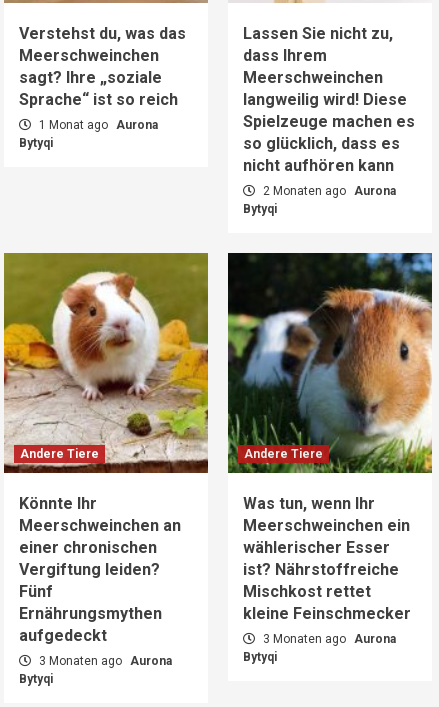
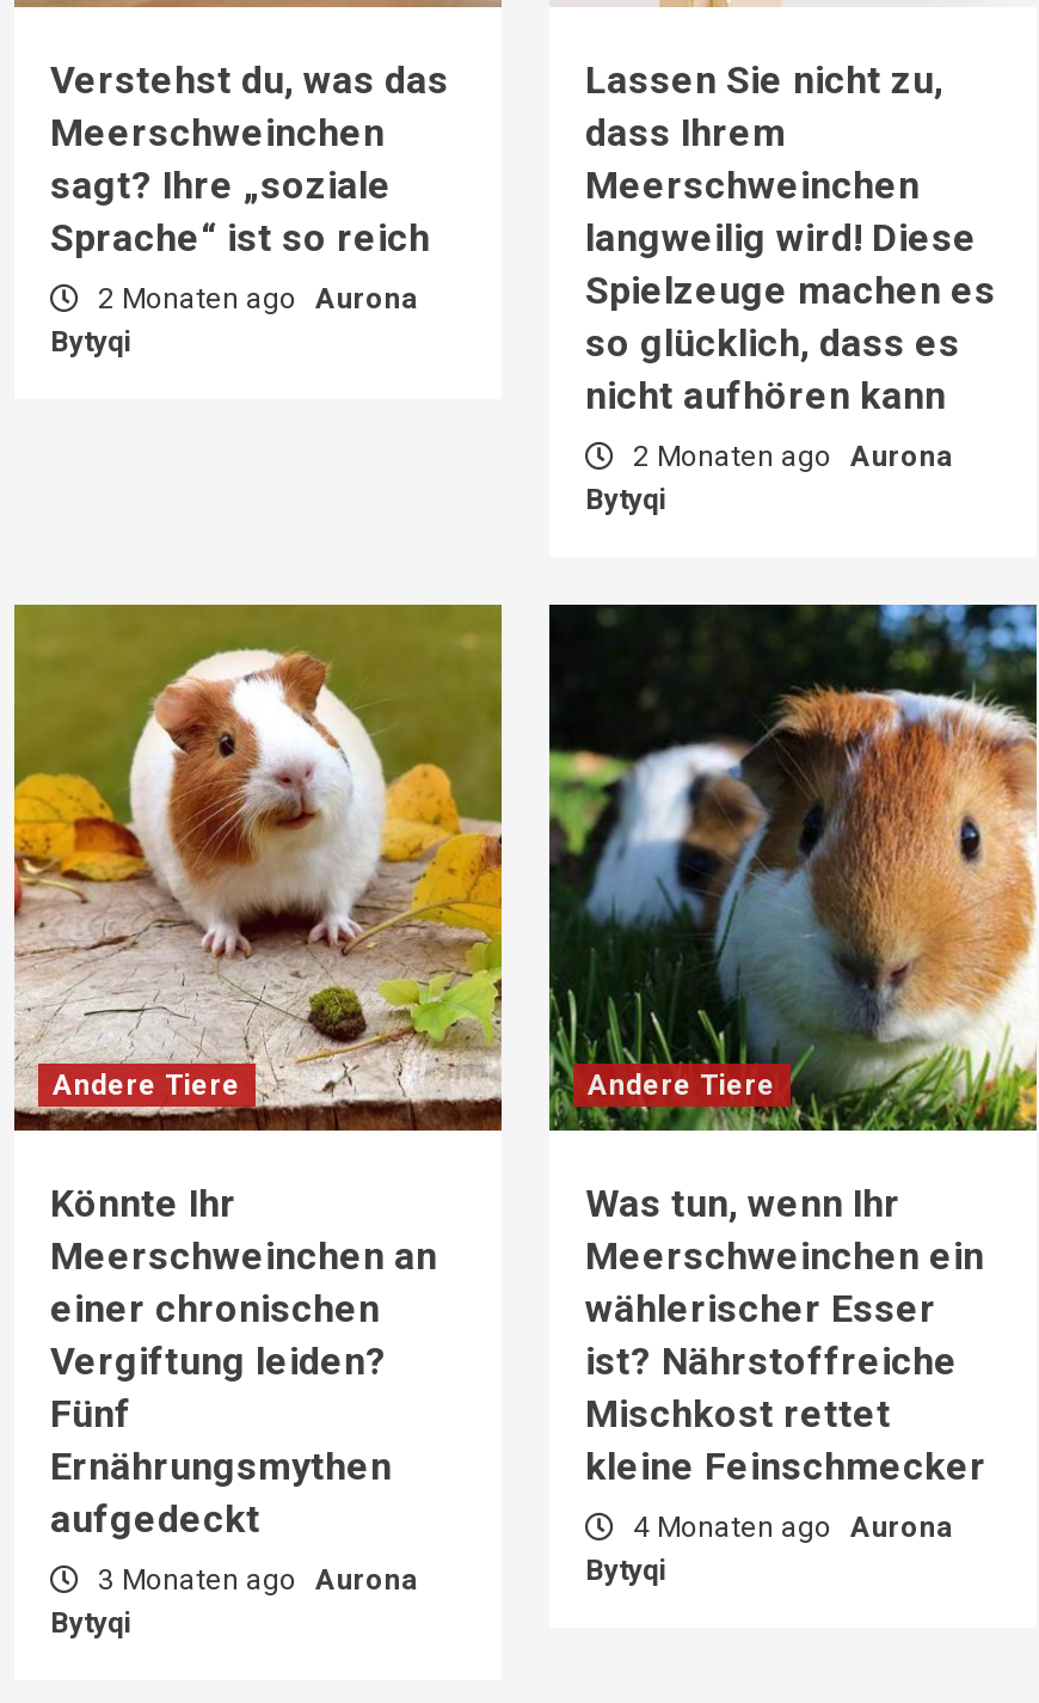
- 1 Monat ago Aurona
+ 2 Monaten ago Aurona

- 3 Monaten ago Aurona
+ 4 Monaten ago Aurona
